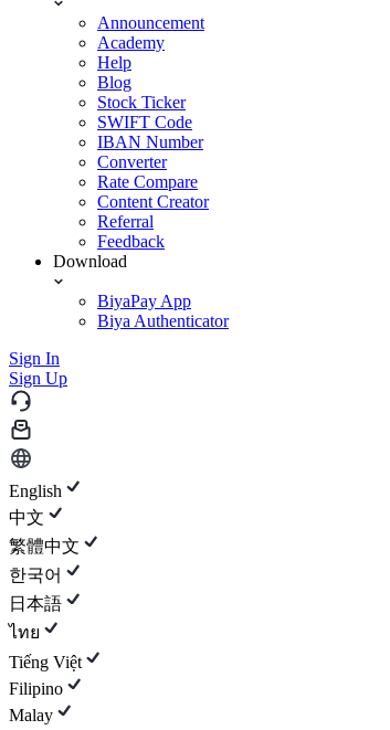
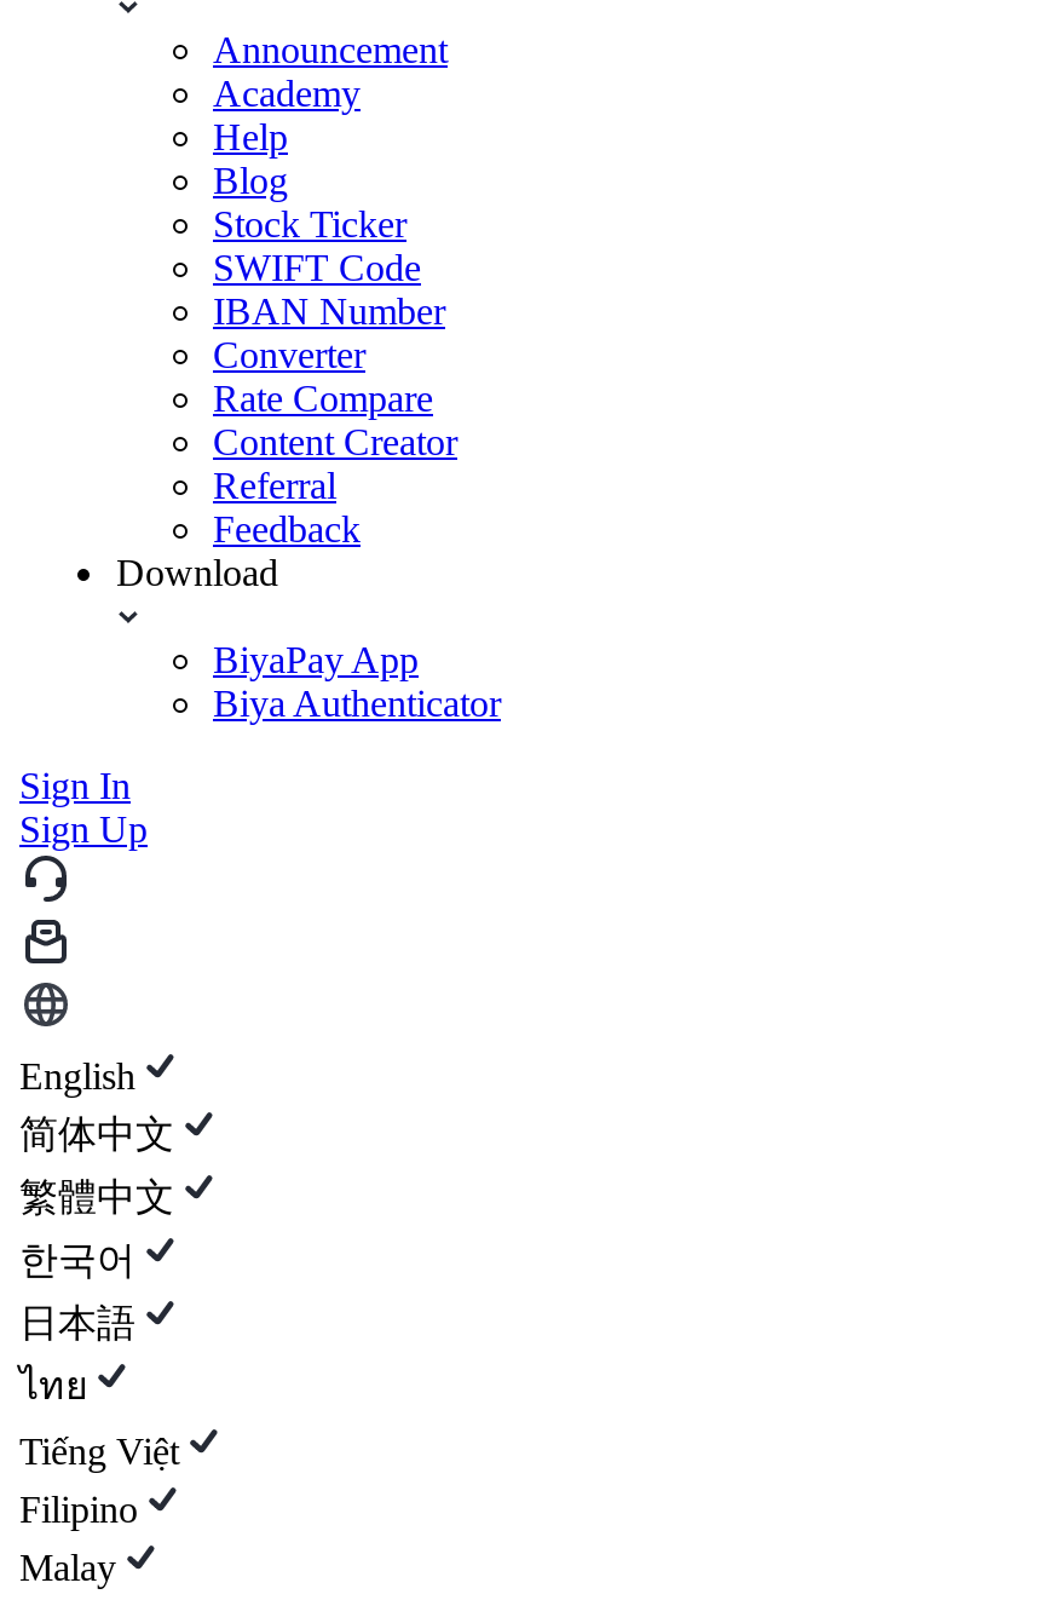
- 中文
+ 简体中文
